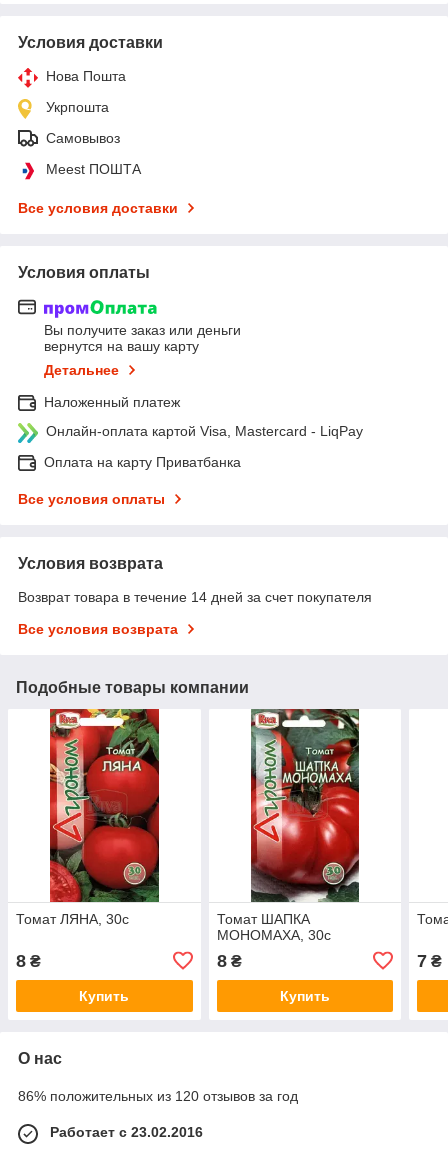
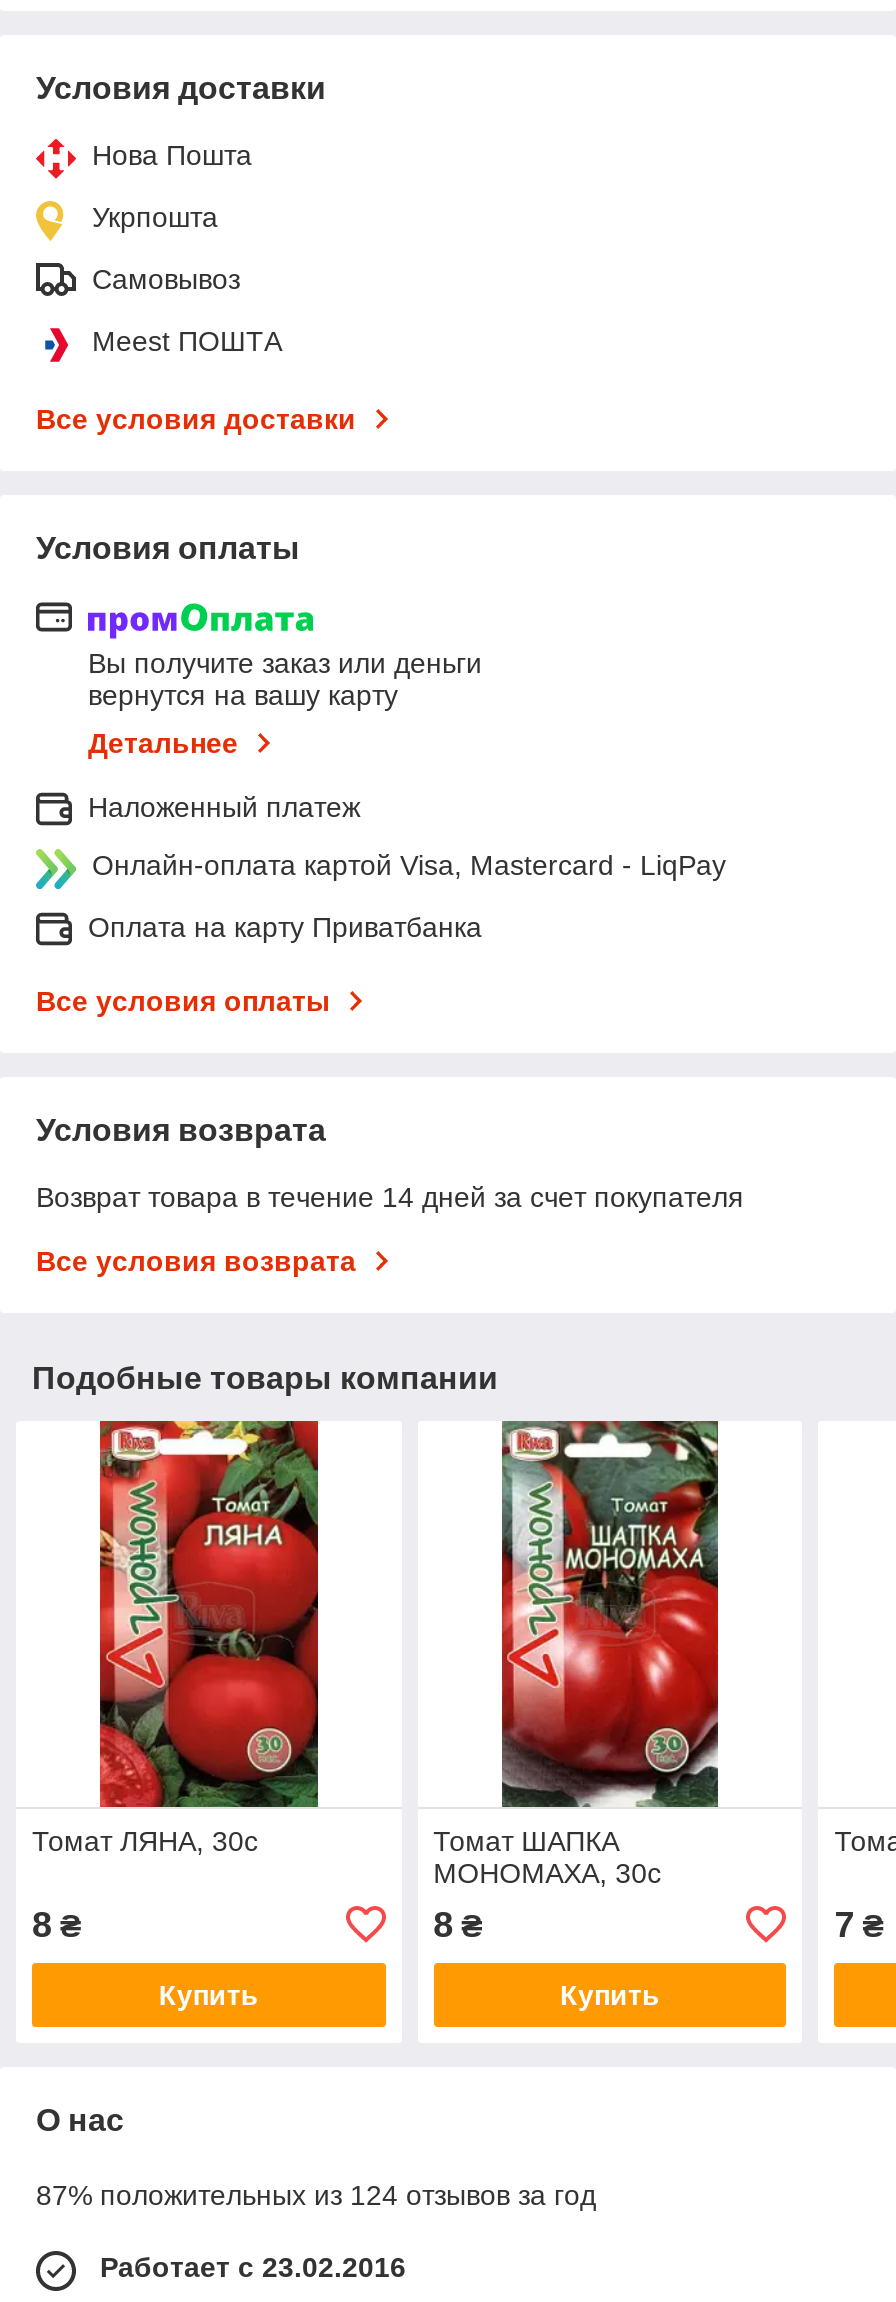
- 86% положительных из 120 отзывов за год
+ 87% положительных из 124 отзывов за год
